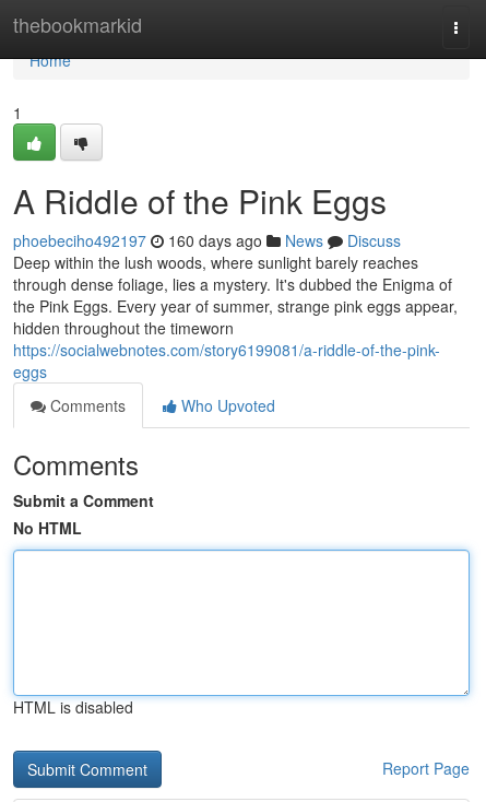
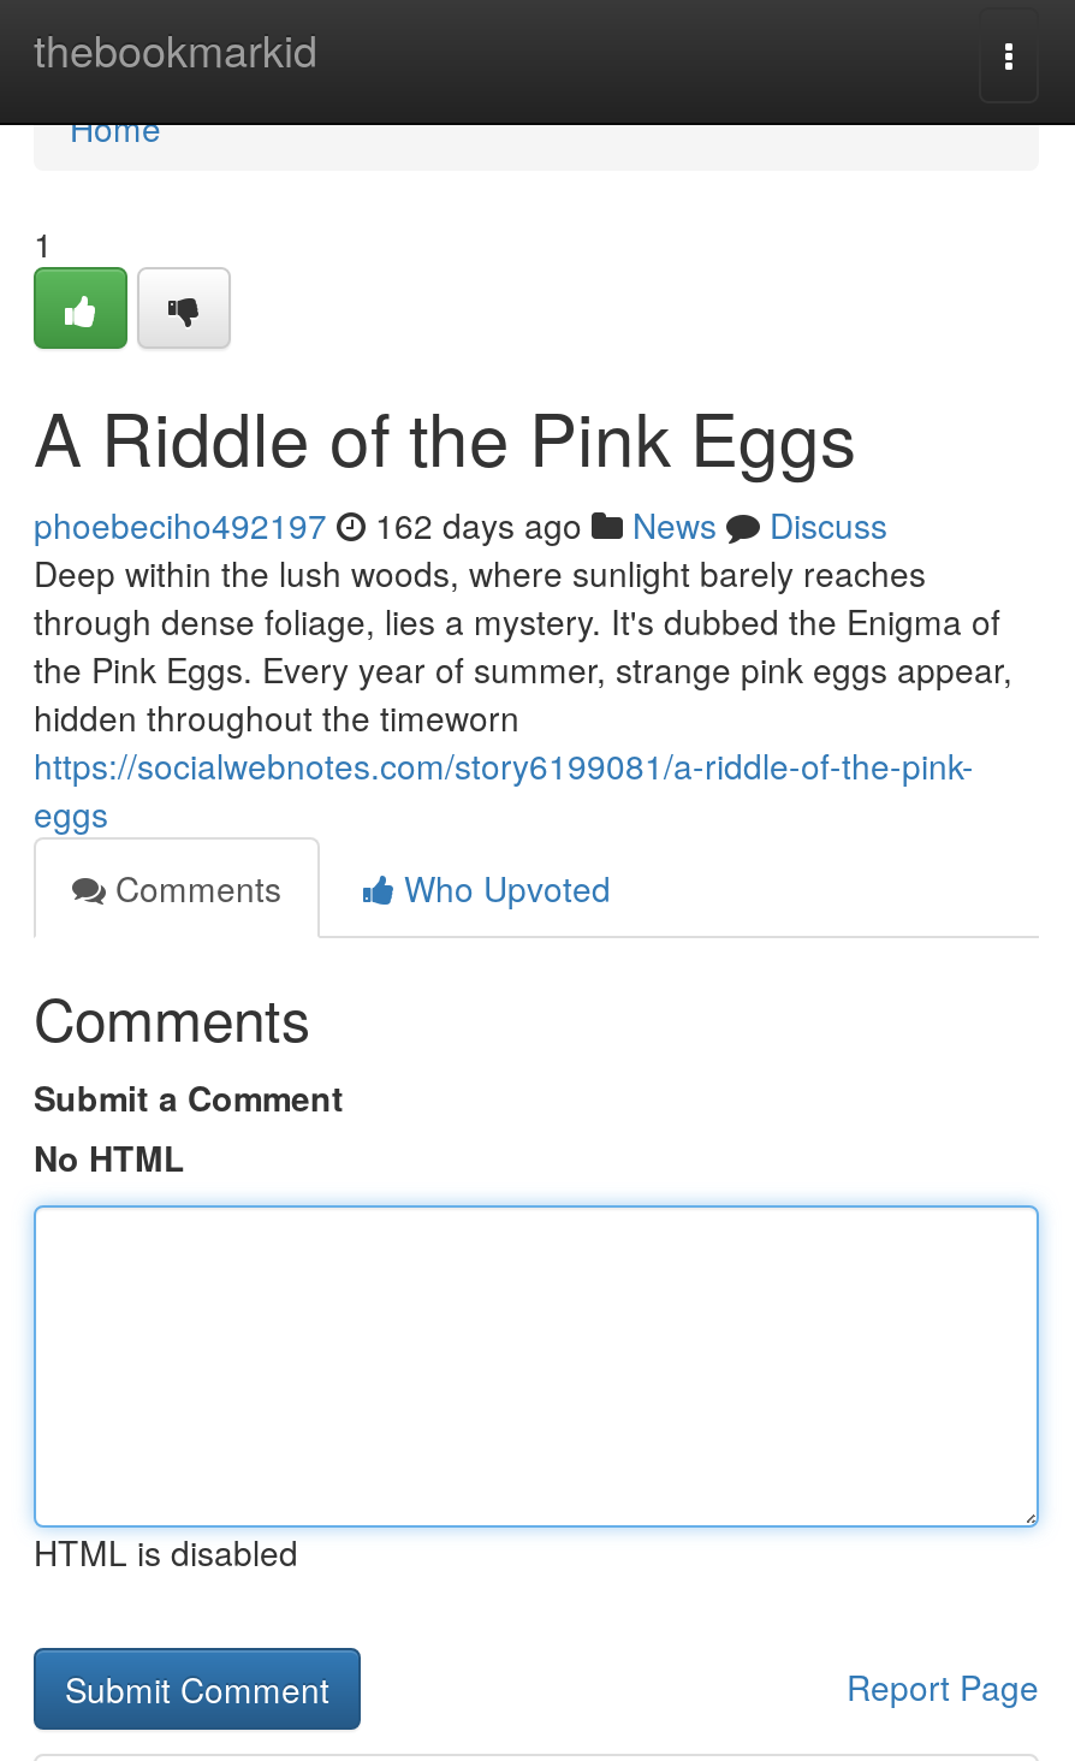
- phoebeciho492197 160 days ago News Discuss
+ phoebeciho492197 162 days ago News Discuss
